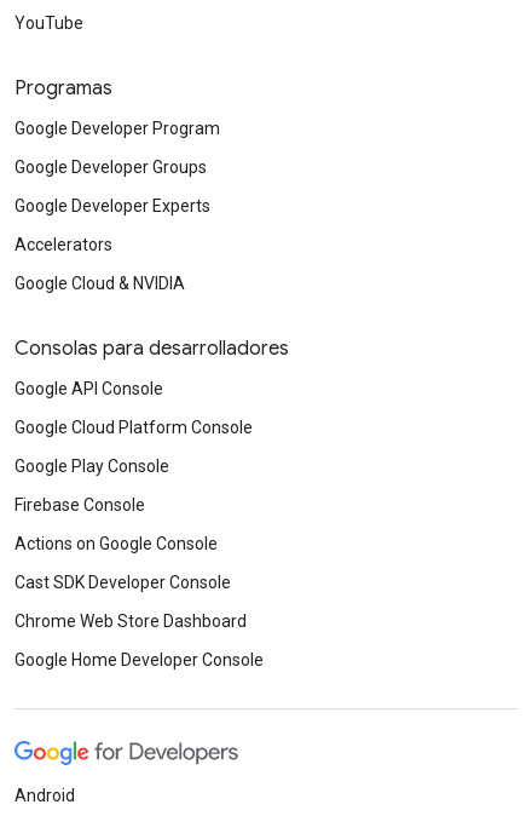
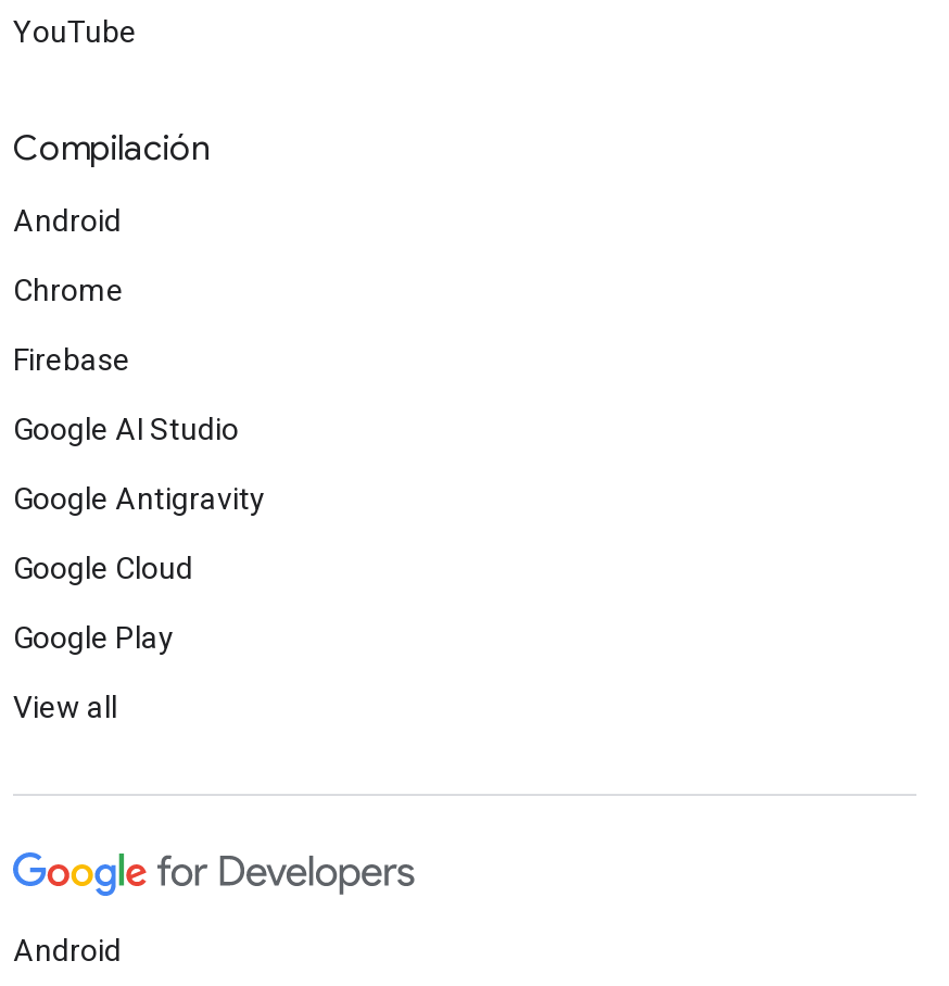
- Programas
- Google Developer Program
- Google Developer Groups
- Google Developer Experts
- Accelerators
- Google Cloud & NVIDIA
- Consolas para desarrolladores
- Google API Console
- Google Cloud Platform Console
- Google Play Console
- Firebase Console
- Actions on Google Console
- Cast SDK Developer Console
- Chrome Web Store Dashboard
- Google Home Developer Console
+ Compilación
+ Android
+ Chrome
+ Firebase
+ Google AI Studio
+ Google Antigravity
+ Google Cloud
+ Google Play
+ View all
